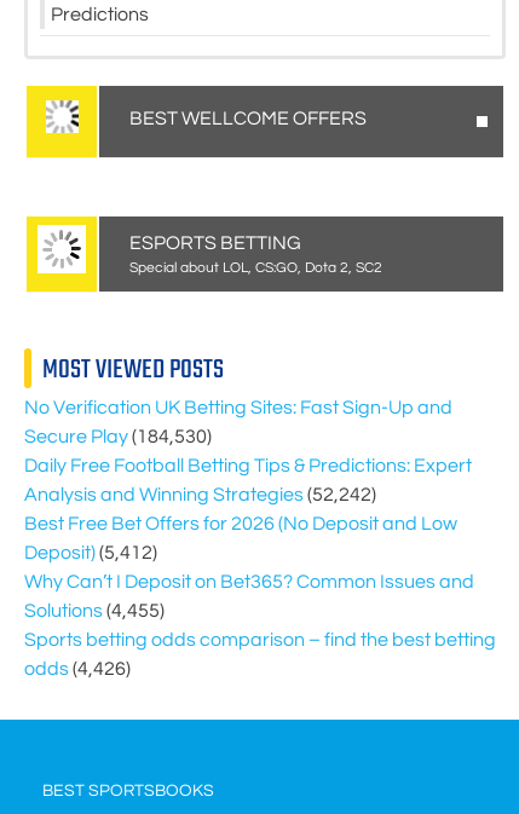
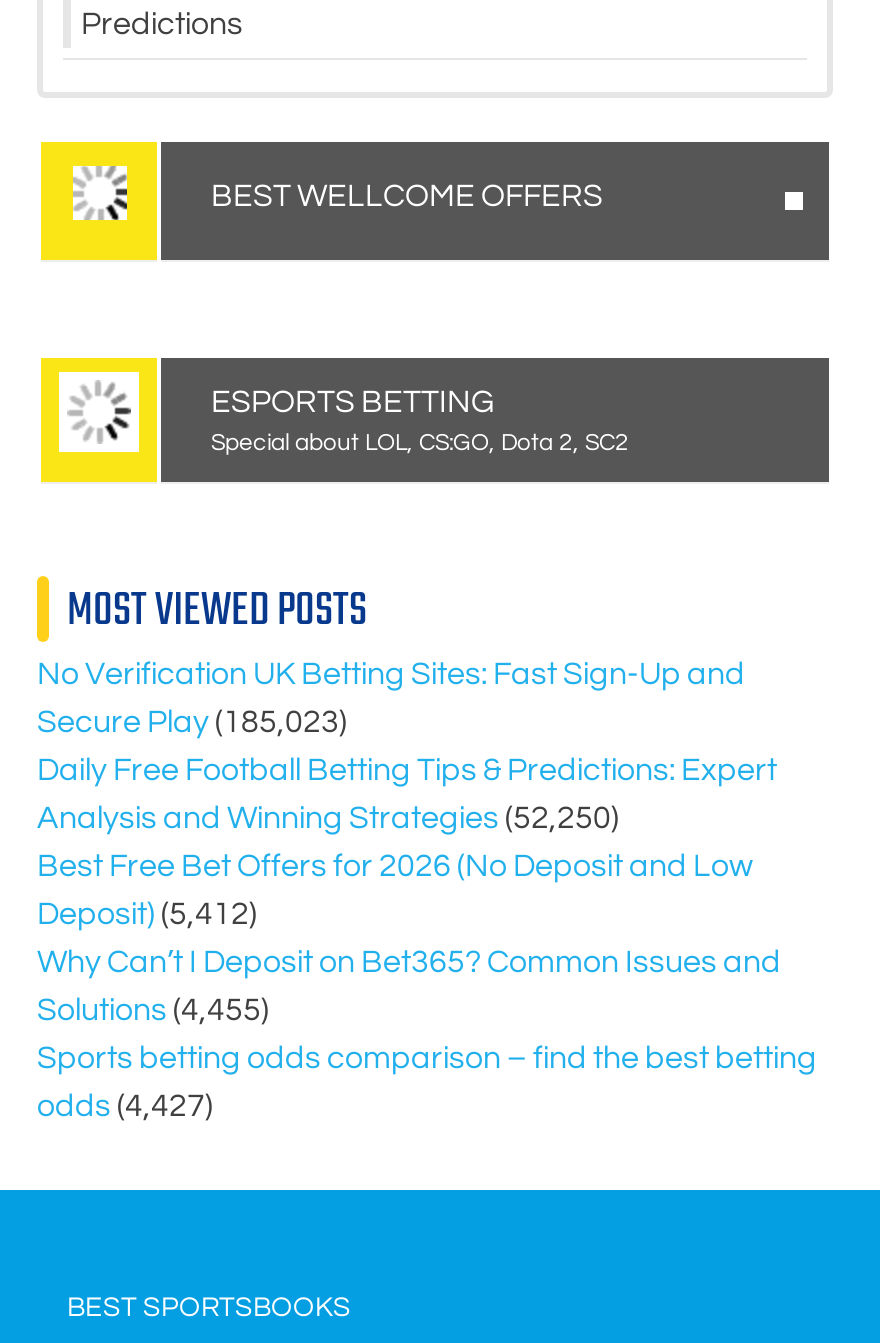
- Secure Play (184,530)
+ Secure Play (185,023)

- Analysis and Winning Strategies (52,242)
+ Analysis and Winning Strategies (52,250)

- odds (4,426)
+ odds (4,427)
